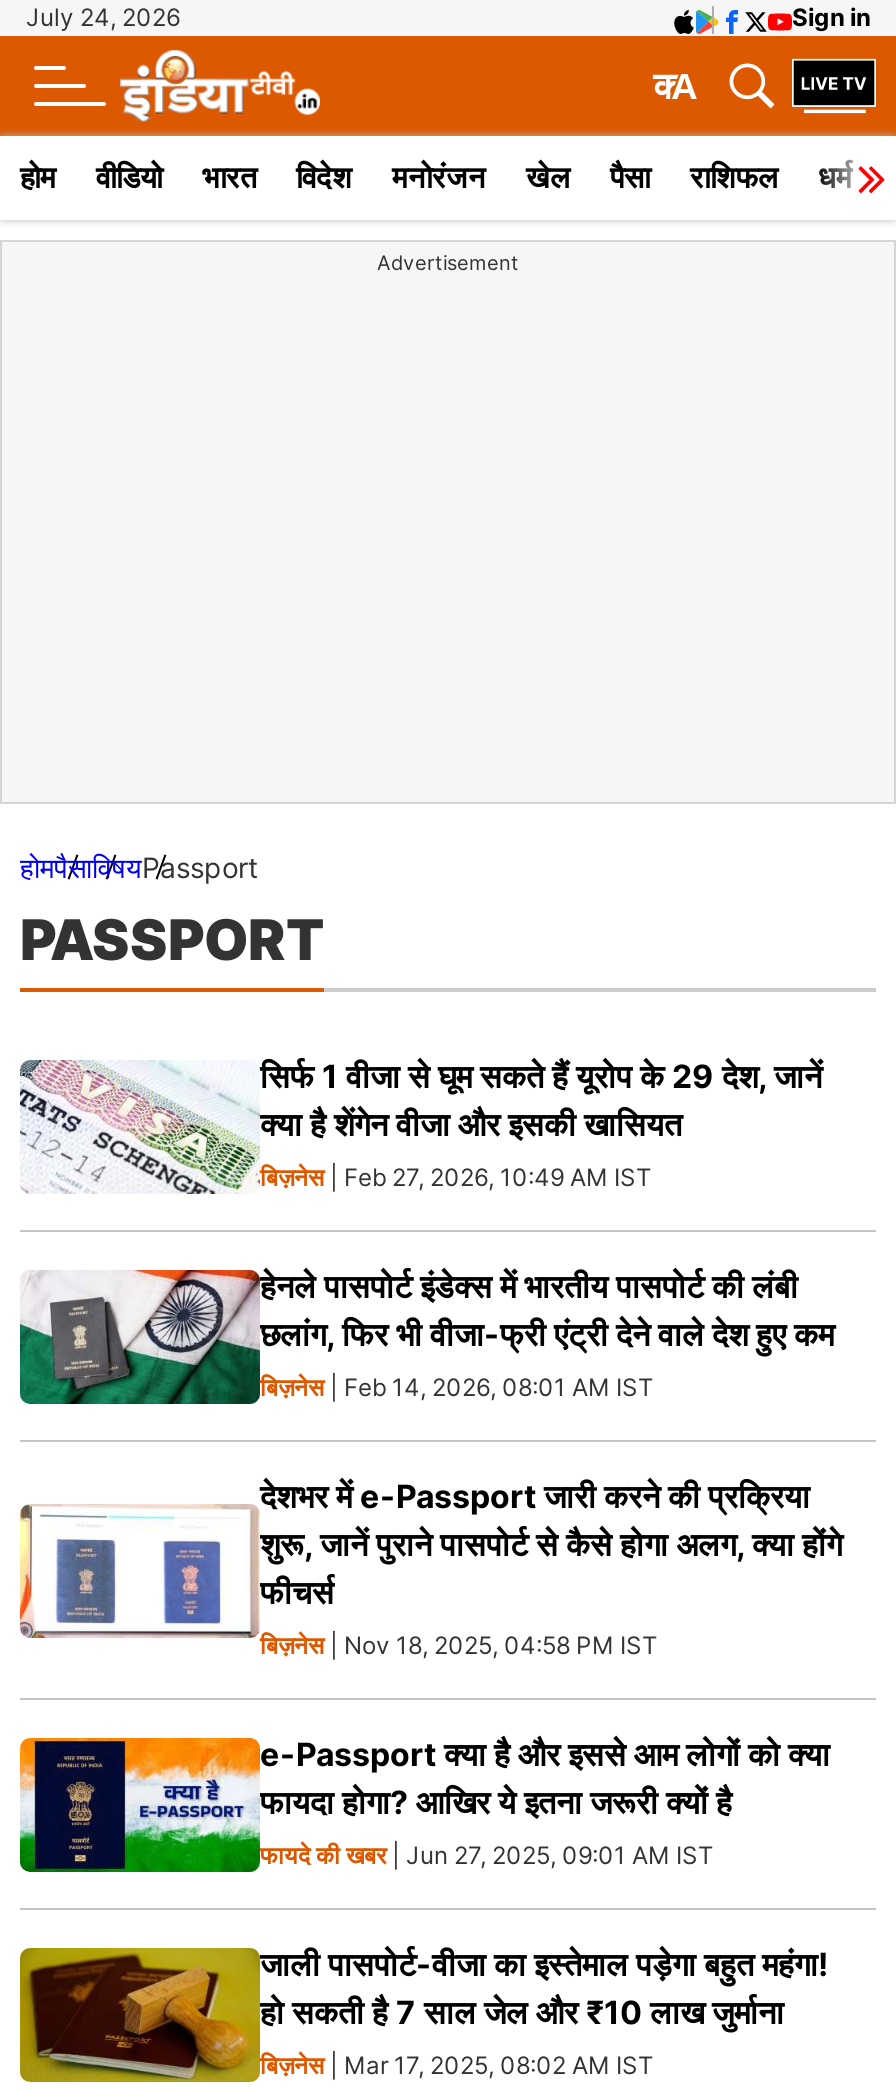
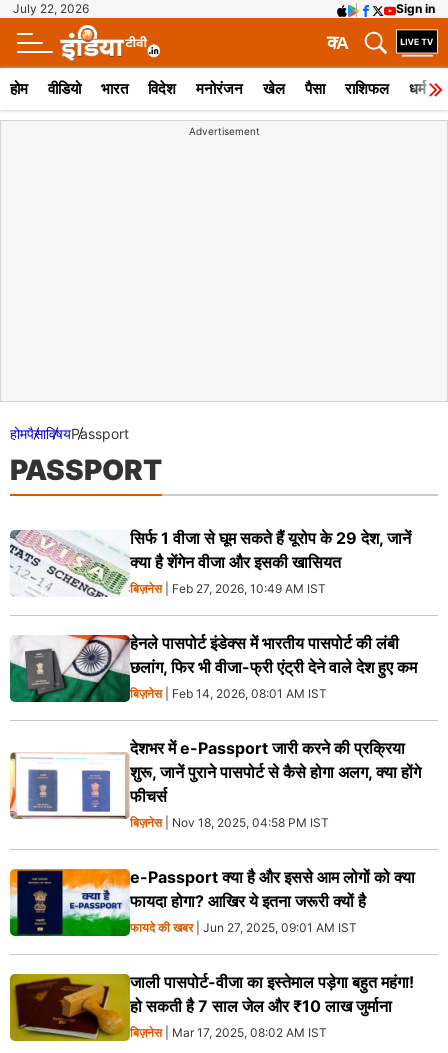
- July 24, 2026
+ July 22, 2026
